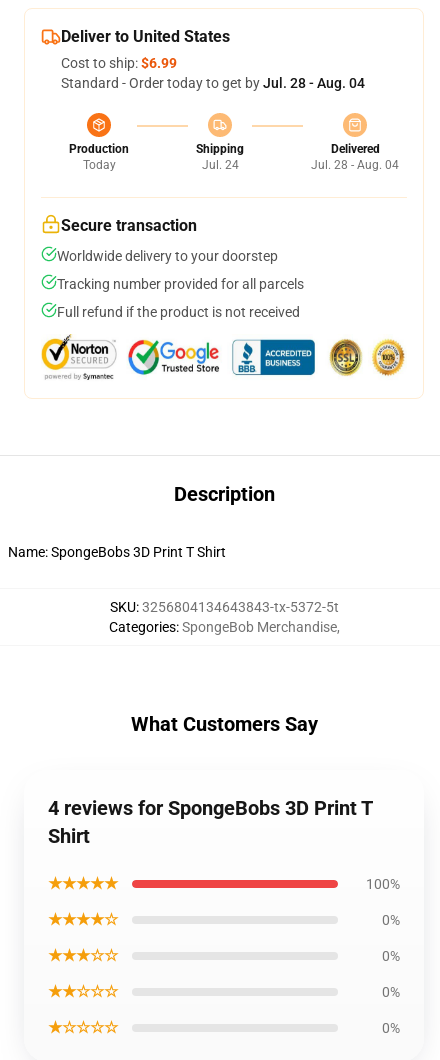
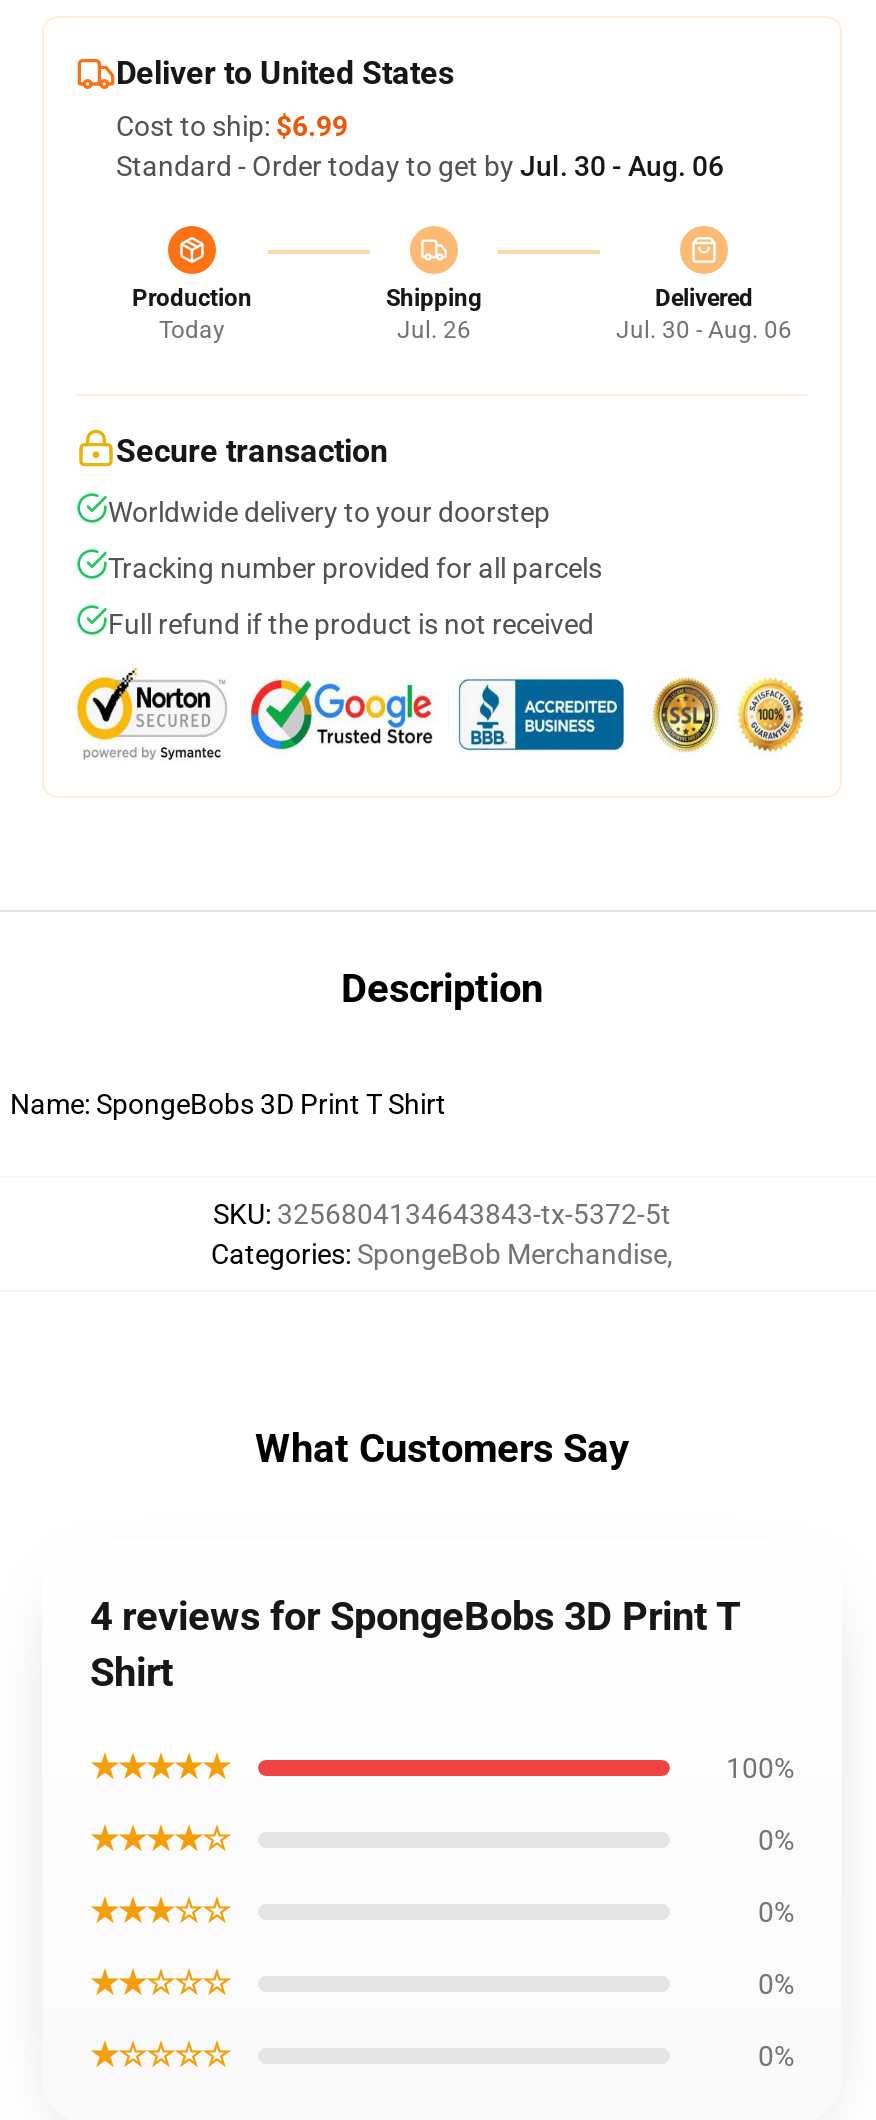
- Standard - Order today to get by Jul. 28 - Aug. 04
+ Standard - Order today to get by Jul. 30 - Aug. 06

- Jul. 24
+ Jul. 26

- Jul. 28 - Aug. 04
+ Jul. 30 - Aug. 06
